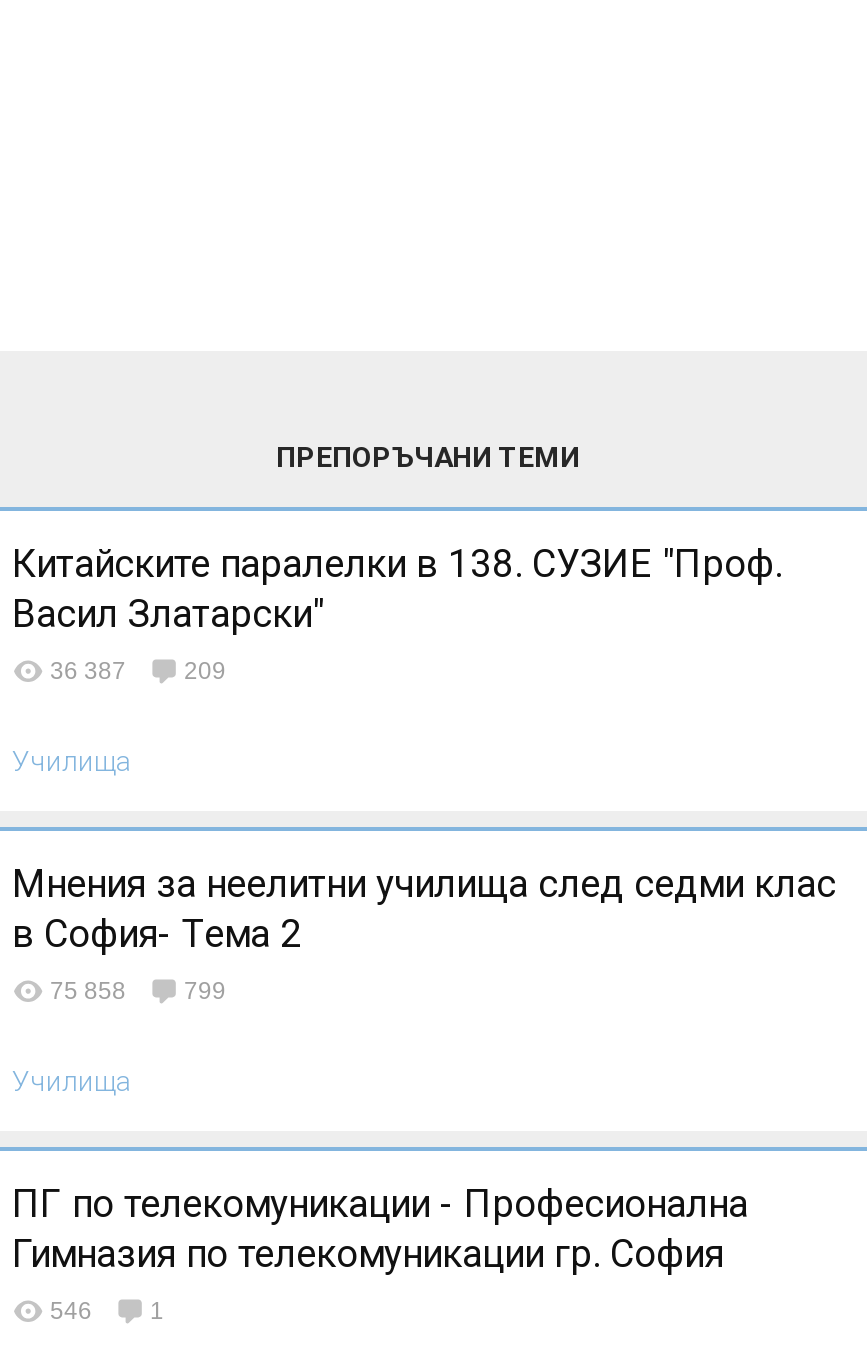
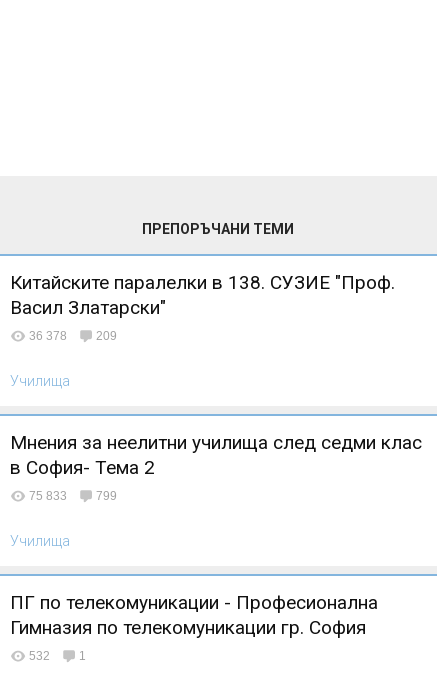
- 36 387
+ 36 378

- 75 858
+ 75 833

- 546
+ 532
